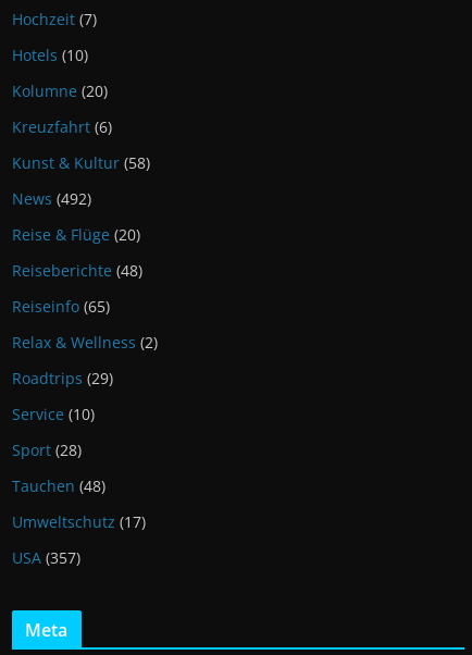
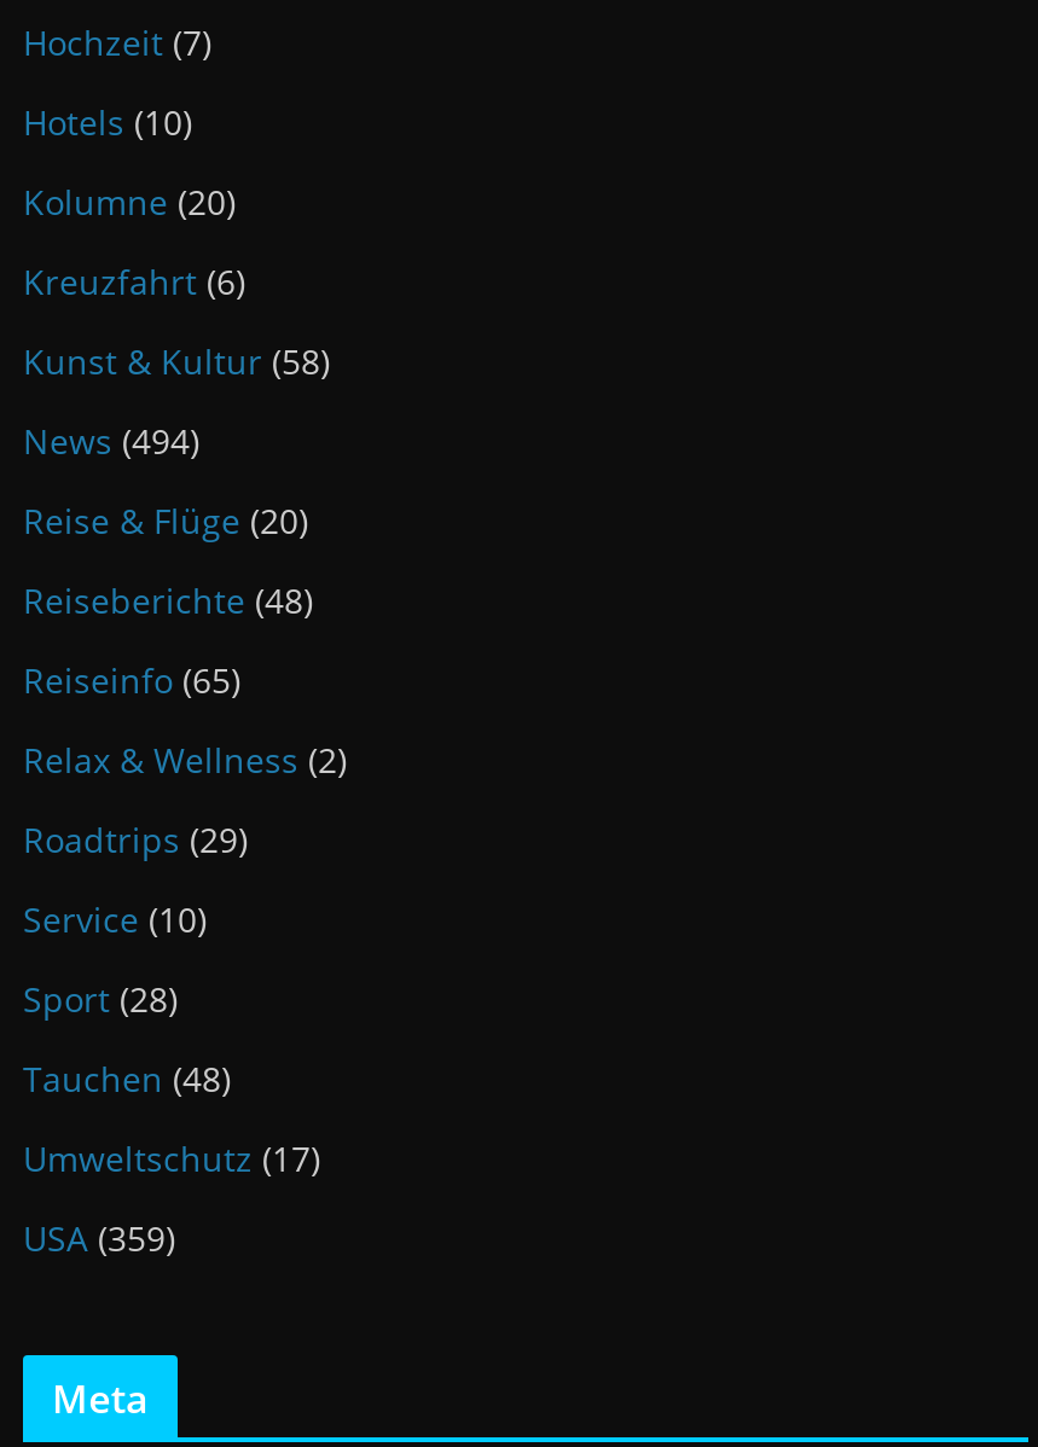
- News (492)
+ News (494)

- USA (357)
+ USA (359)
